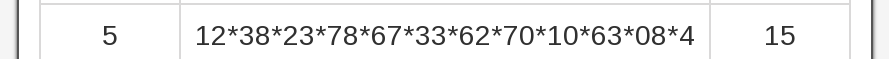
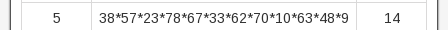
- 12*38*23*78*67*33*62*70*10*63*08*4
+ 38*57*23*78*67*33*62*70*10*63*48*9

- 15
+ 14
